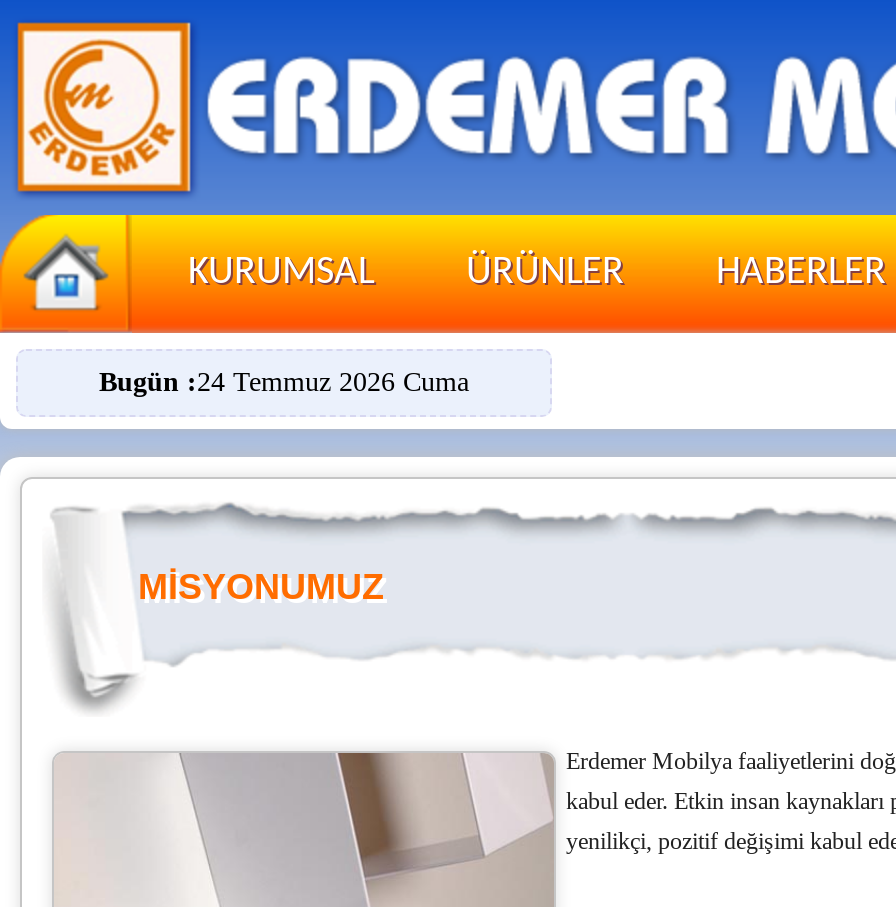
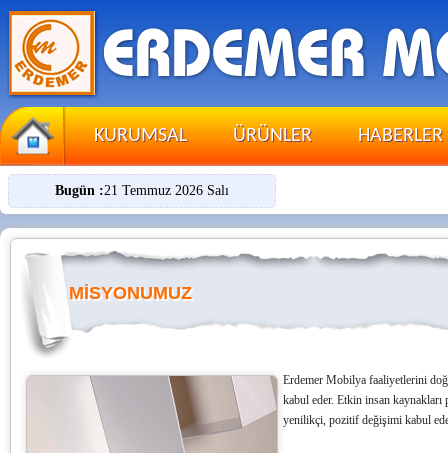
- Bugün :24 Temmuz 2026 Cuma
+ Bugün :21 Temmuz 2026 Salı
